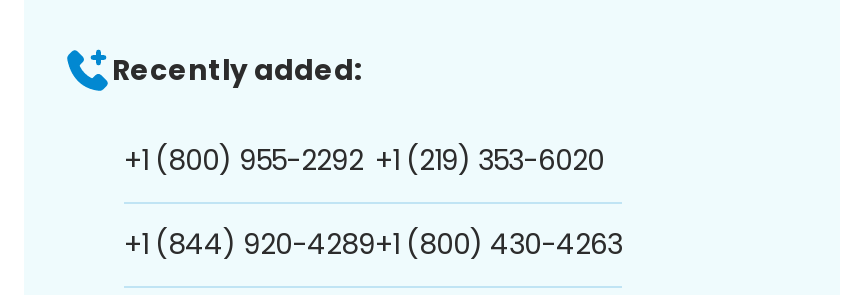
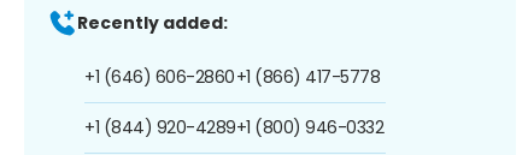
- +1 (800) 955-2292
+ +1 (646) 606-2860

- +1 (219) 353-6020
+ +1 (866) 417-5778

- +1 (844) 920-4289 +1 (800) 430-4263
+ +1 (844) 920-4289 +1 (800) 946-0332
